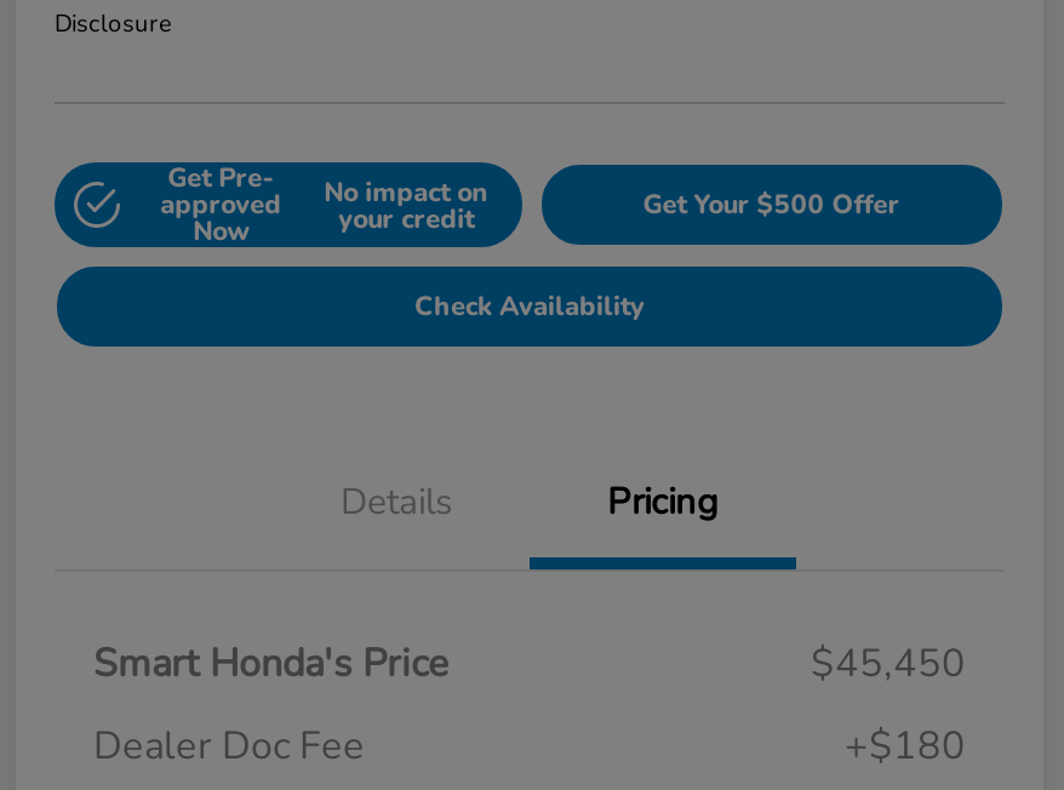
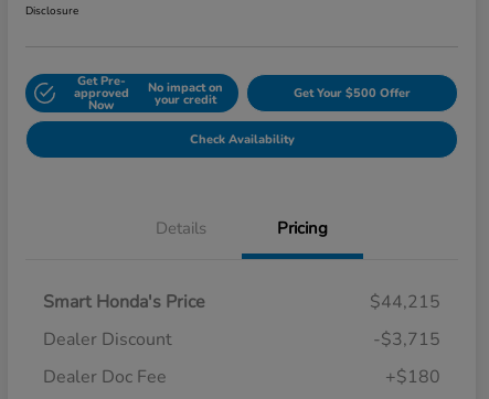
- $45,450
+ $44,215
+ Dealer Discount
+ -$3,715
